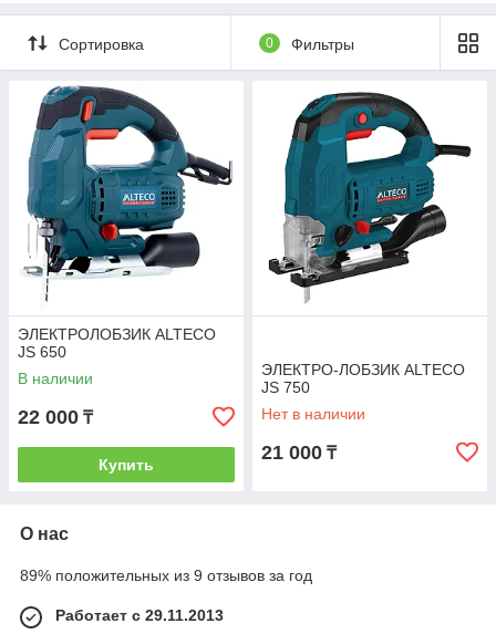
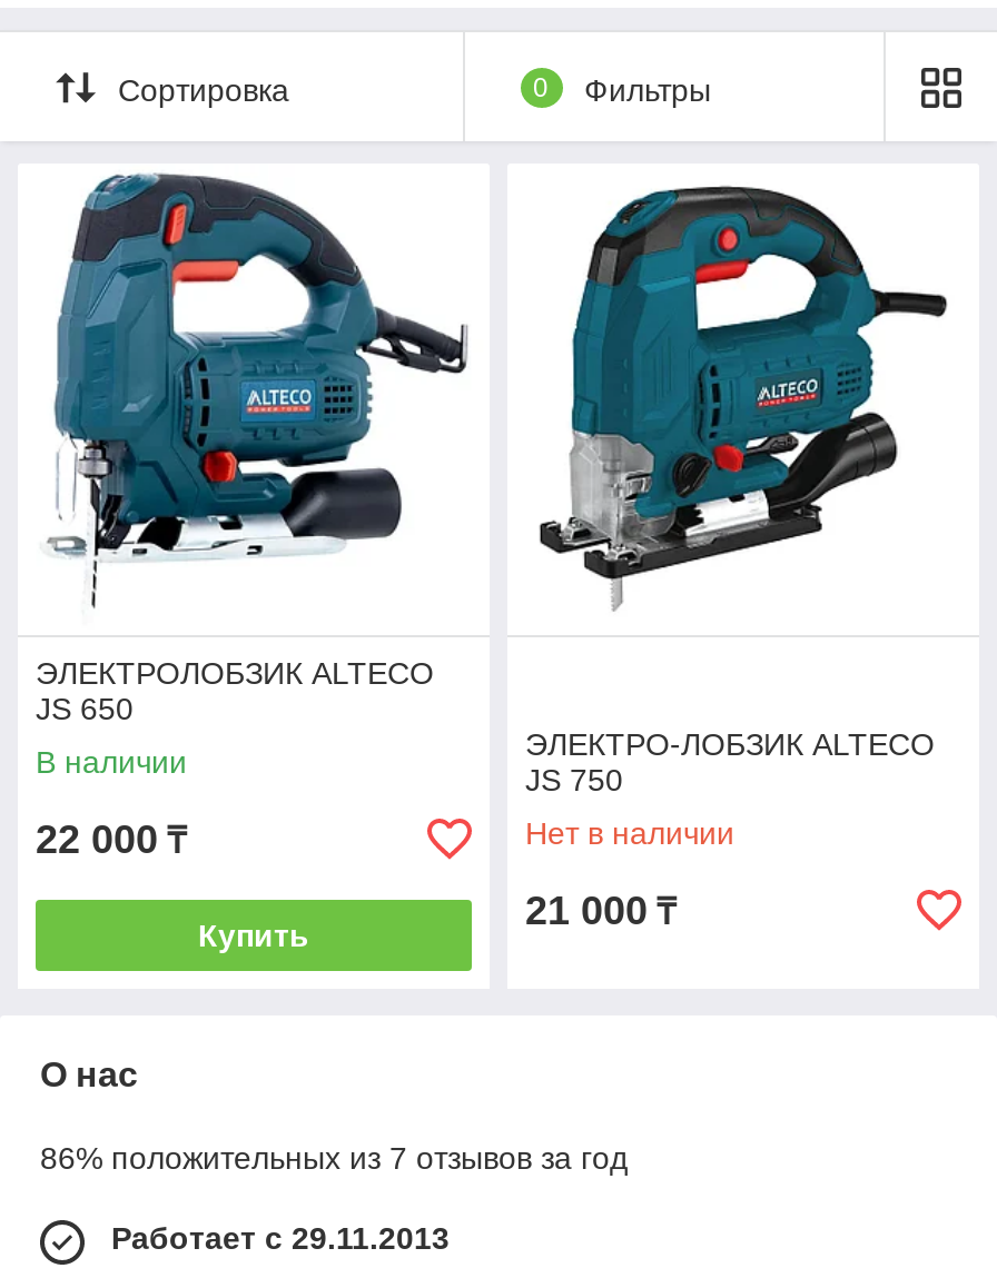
- 89% положительных из 9 отзывов за год
+ 86% положительных из 7 отзывов за год
